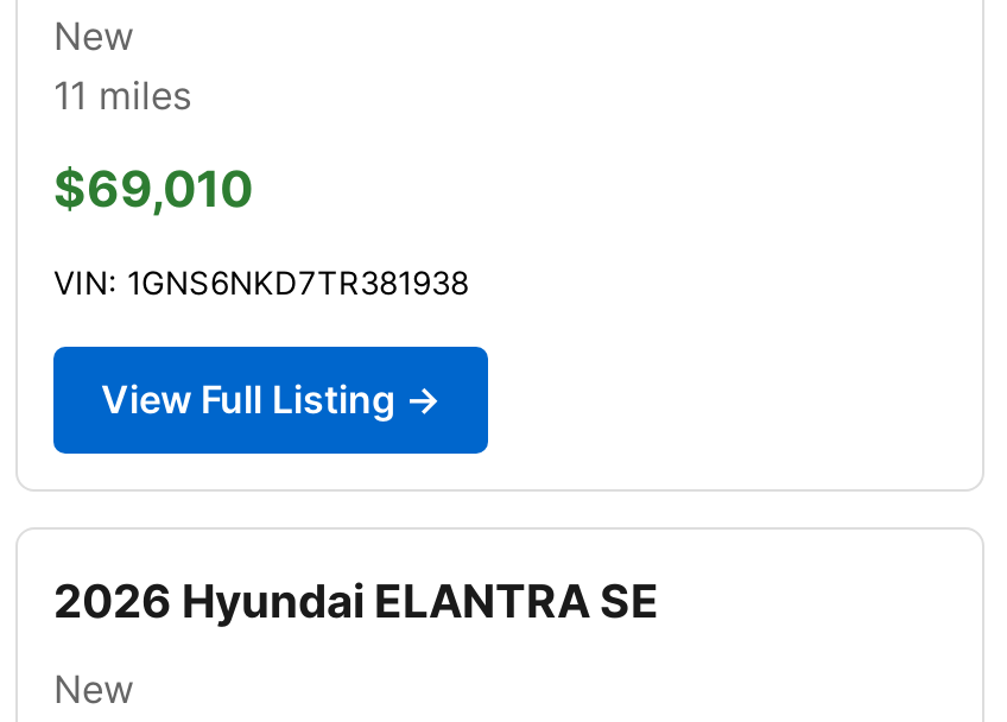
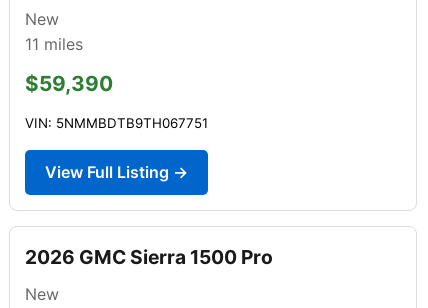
- $69,010
+ $59,390

- VIN: 1GNS6NKD7TR381938
+ VIN: 5NMMBDTB9TH067751

- 2026 Hyundai ELANTRA SE
+ 2026 GMC Sierra 1500 Pro
